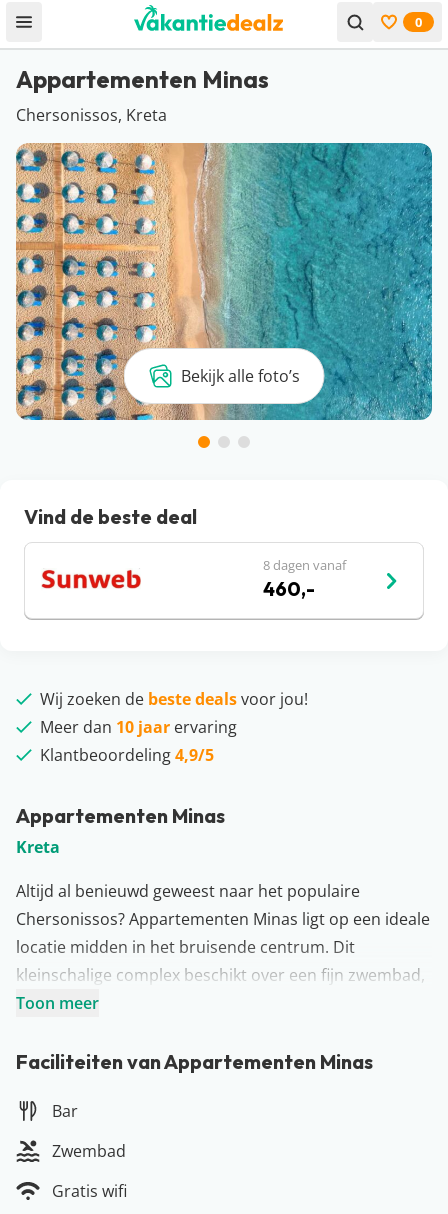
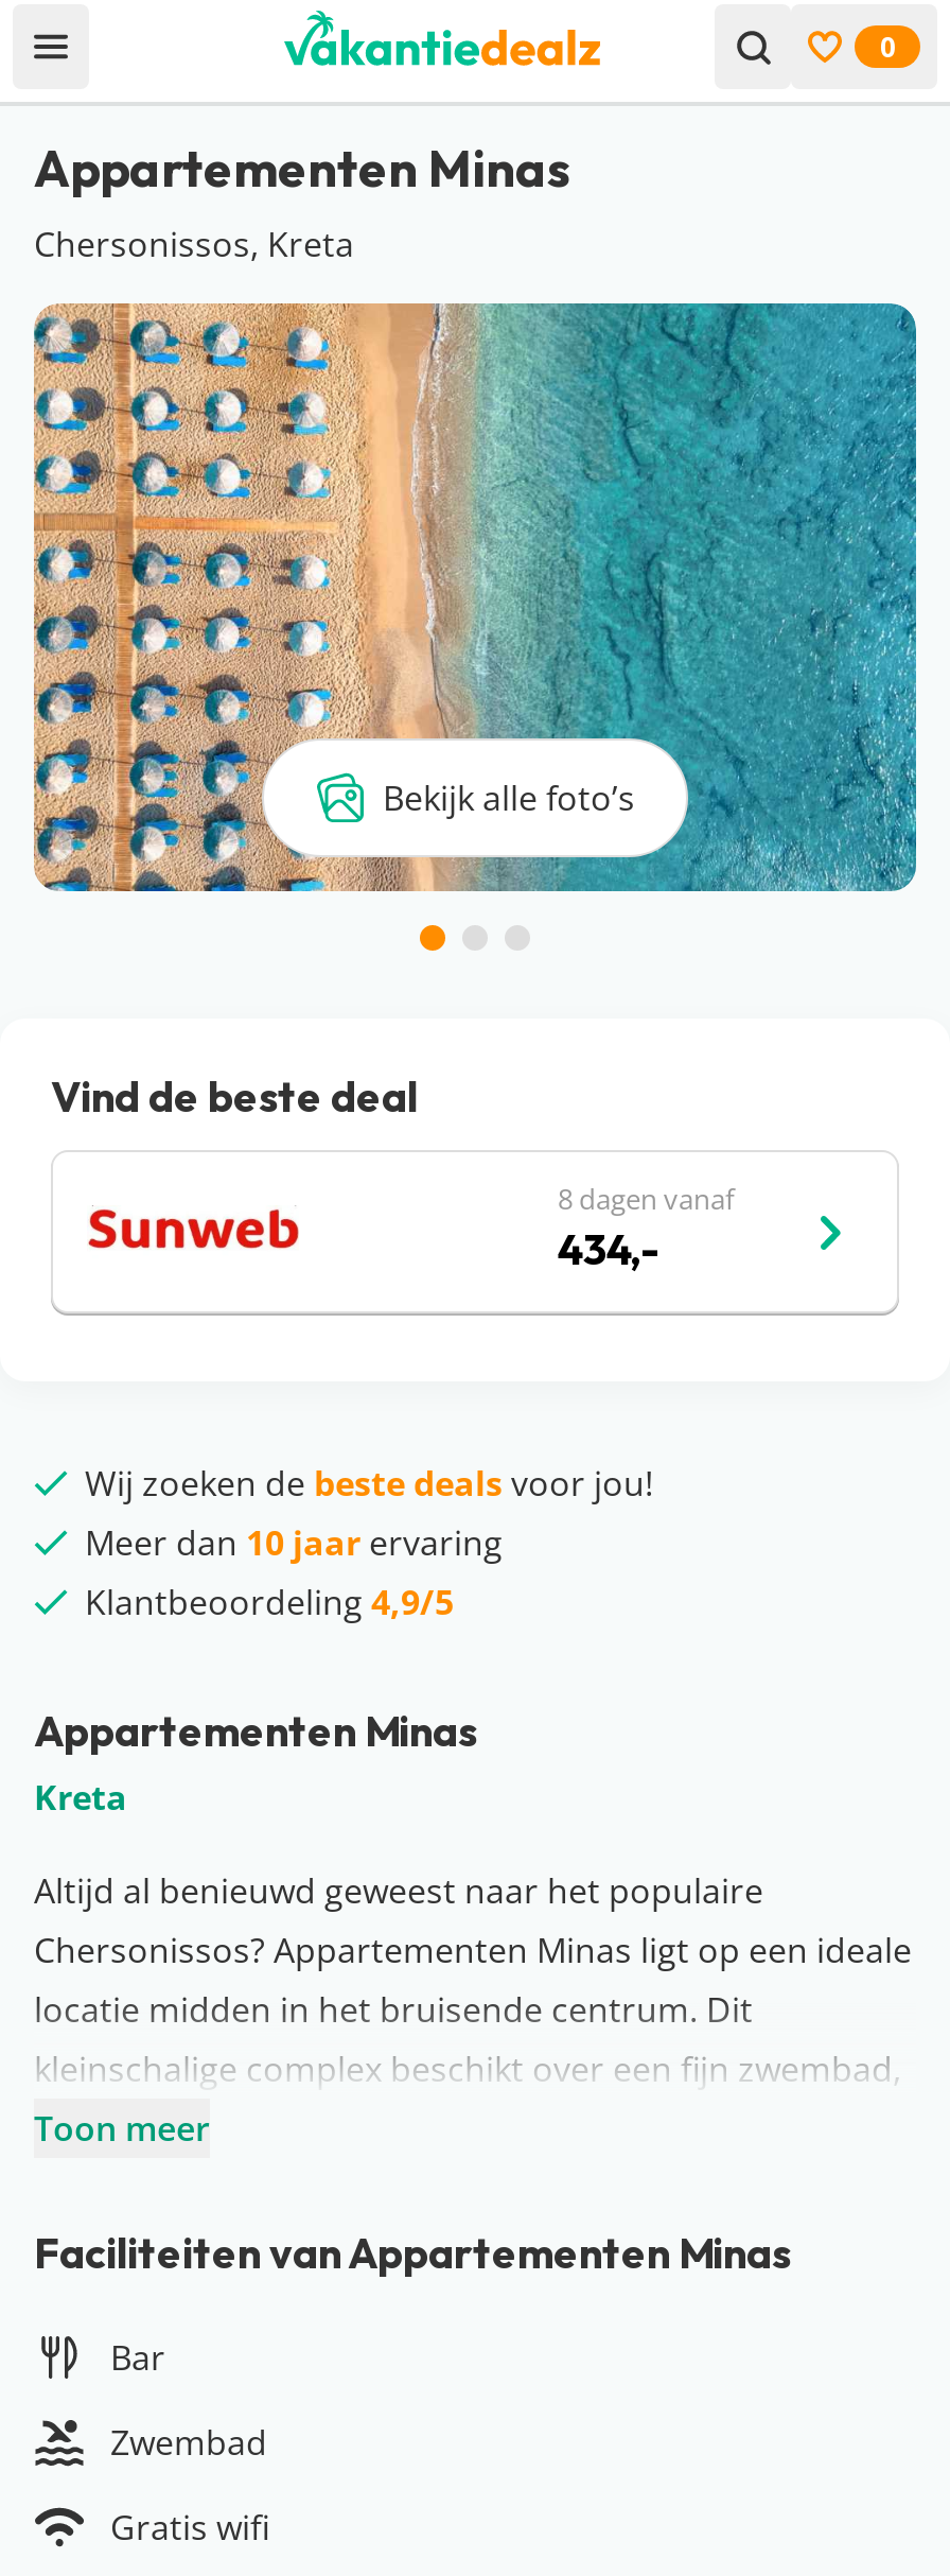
- 460,-
+ 434,-
